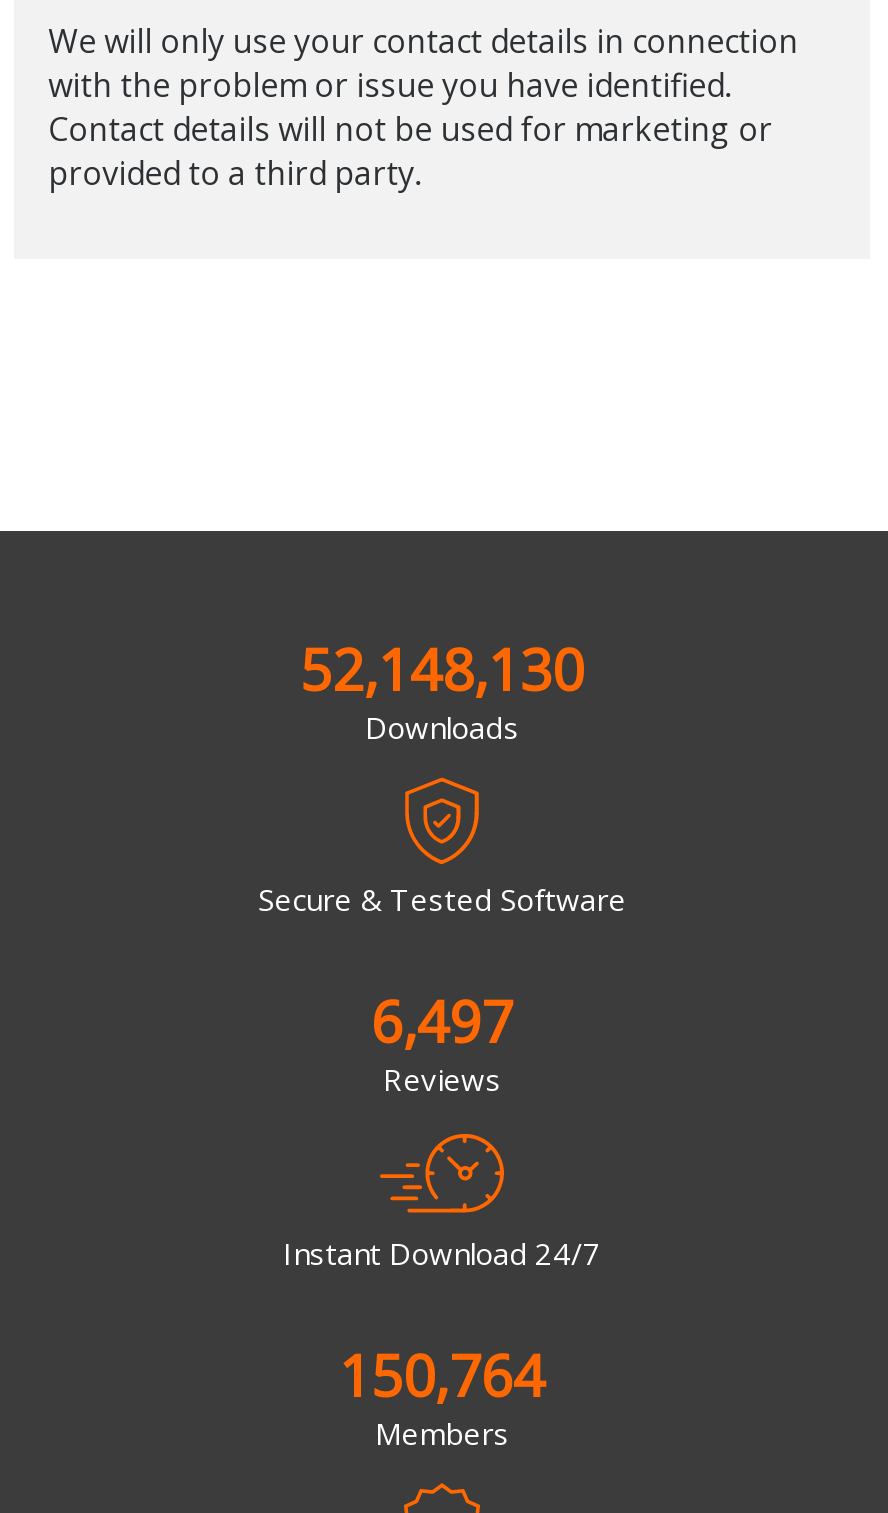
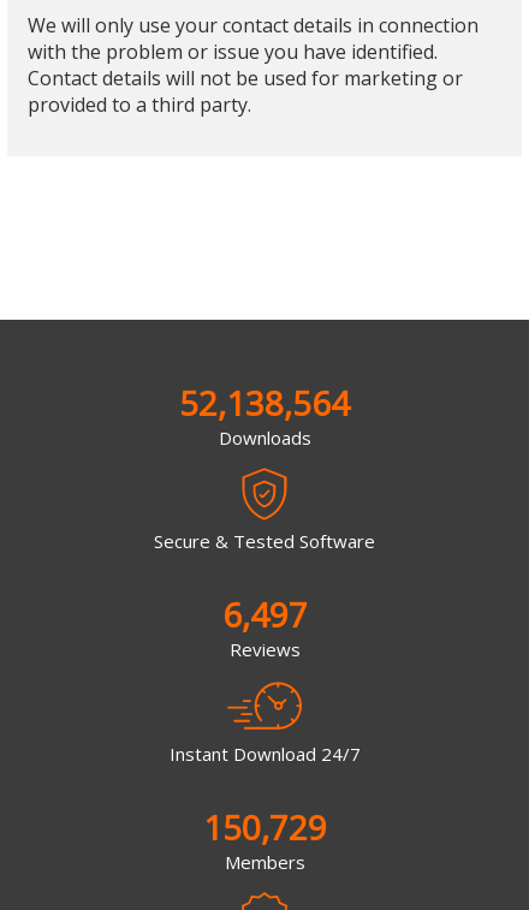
- 52,148,130
+ 52,138,564

- 150,764
+ 150,729
